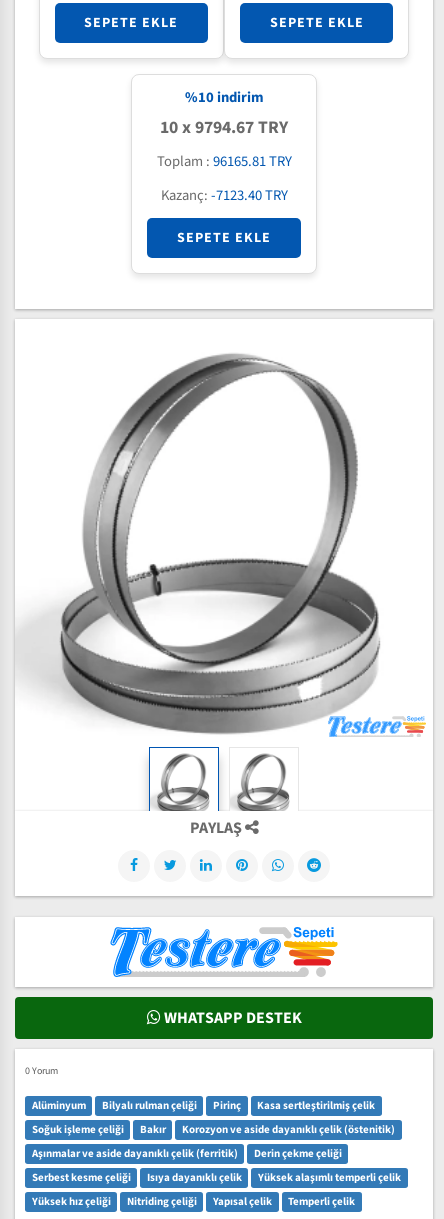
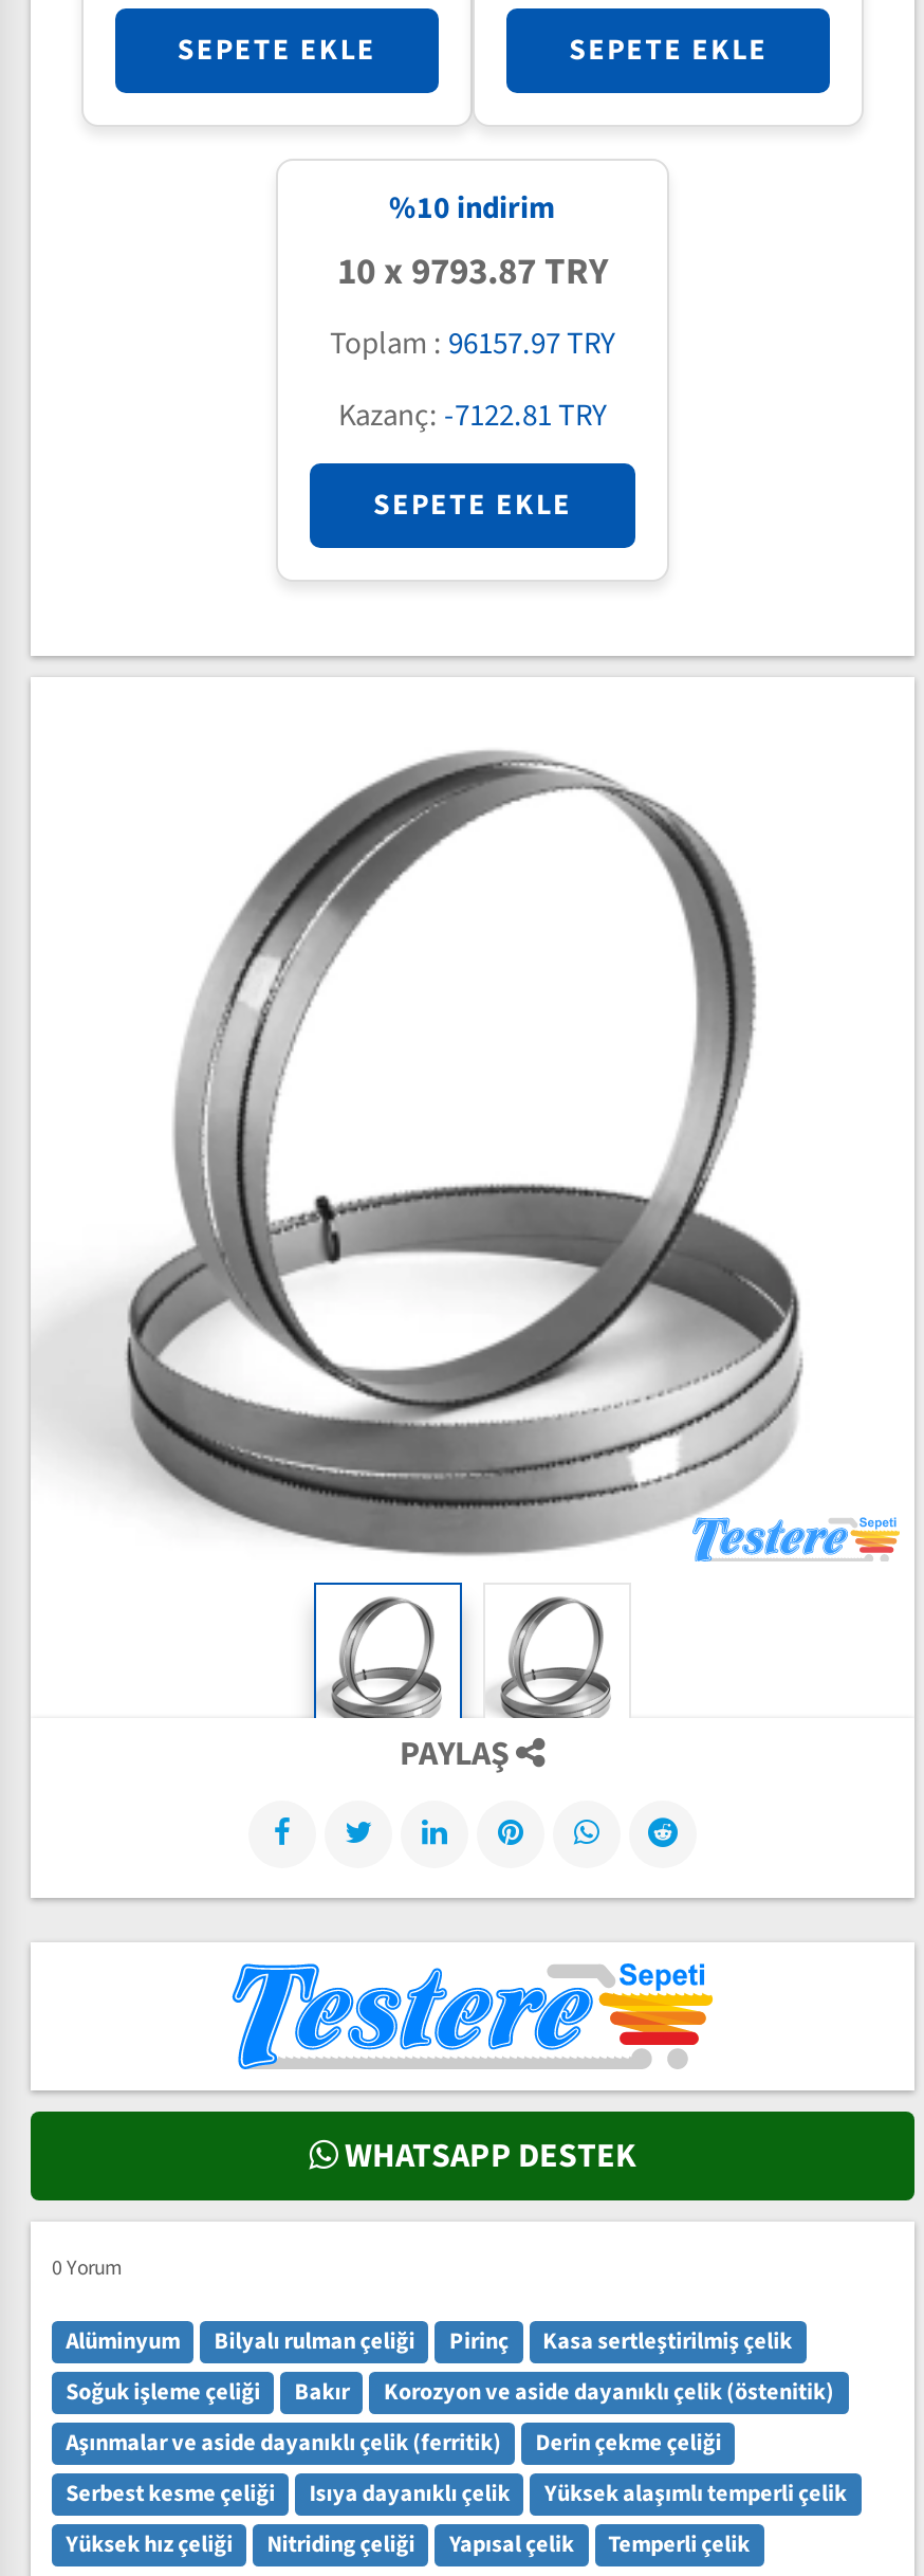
- 10 x 9794.67 TRY
+ 10 x 9793.87 TRY

- Toplam : 96165.81 TRY
+ Toplam : 96157.97 TRY

- Kazanç: -7123.40 TRY
+ Kazanç: -7122.81 TRY
